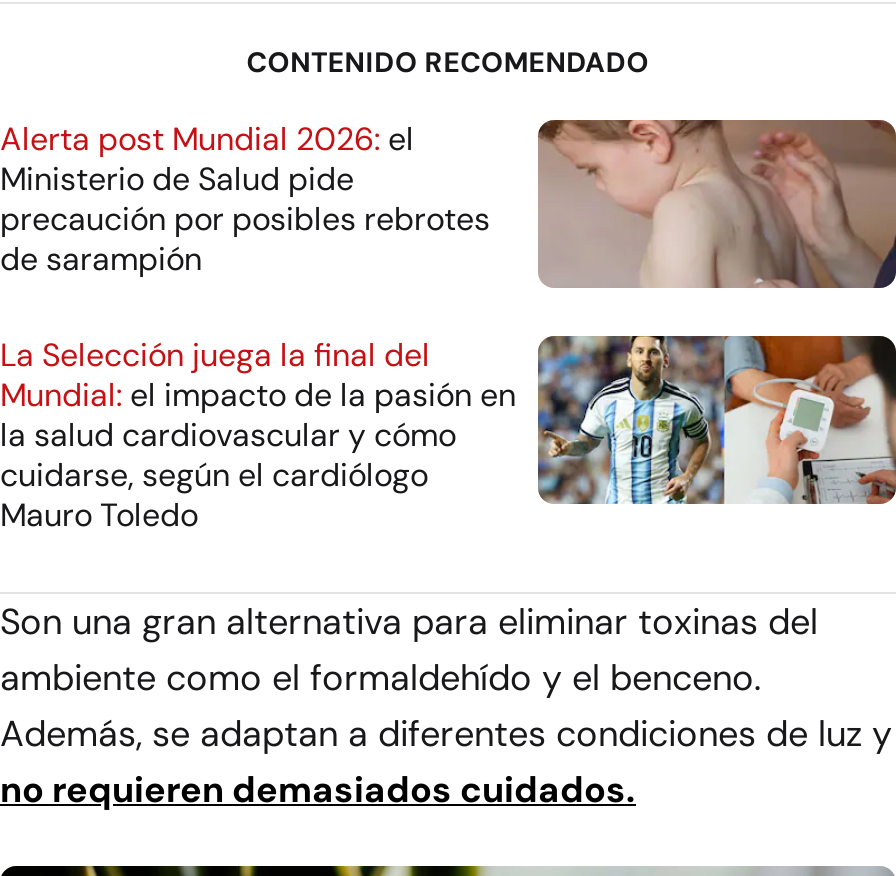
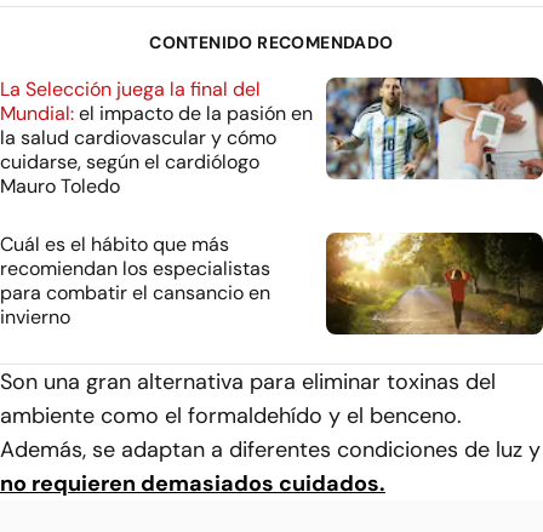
- [image]
- Alerta post Mundial 2026: el
- Ministerio de Salud pide
- precaución por posibles rebrotes
- de sarampión

moved up: [image] | La Selección juega la final del | Mundial: el impacto de la pasión en | la salud cardiovascular y cómo | cuidarse, según el cardiólogo | Mauro Toledo

+ Cuál es el hábito que más
+ recomiendan los especialistas
+ para combatir el cansancio en
+ invierno

+ [image]
